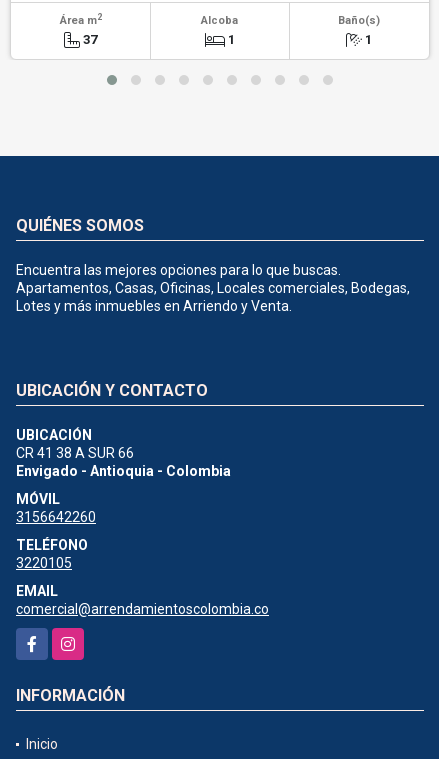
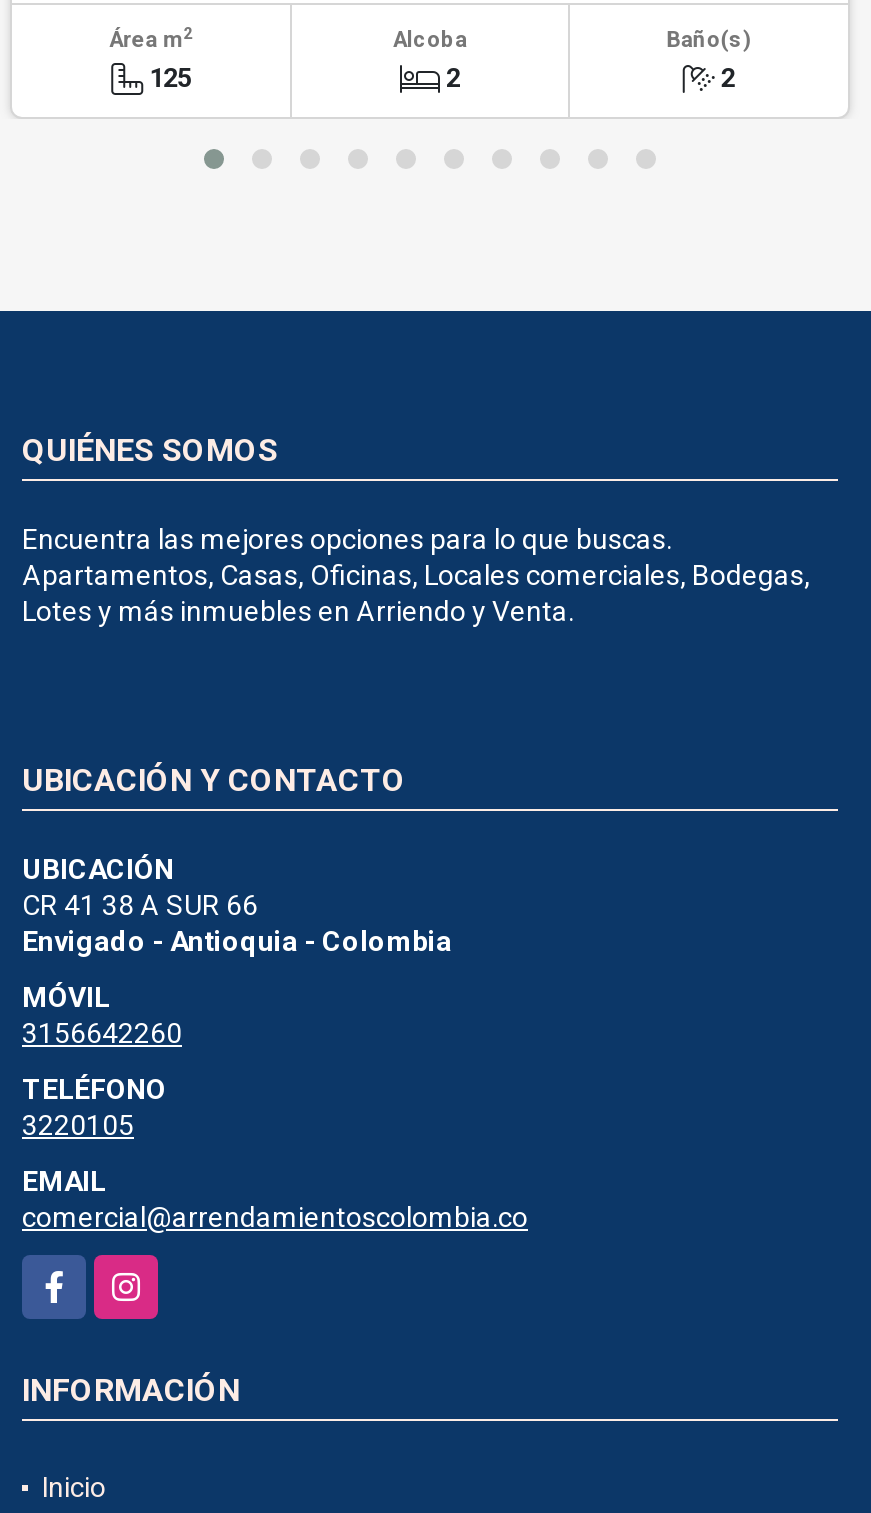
- 37
+ 125

- 1
+ 2

- 1
+ 2
